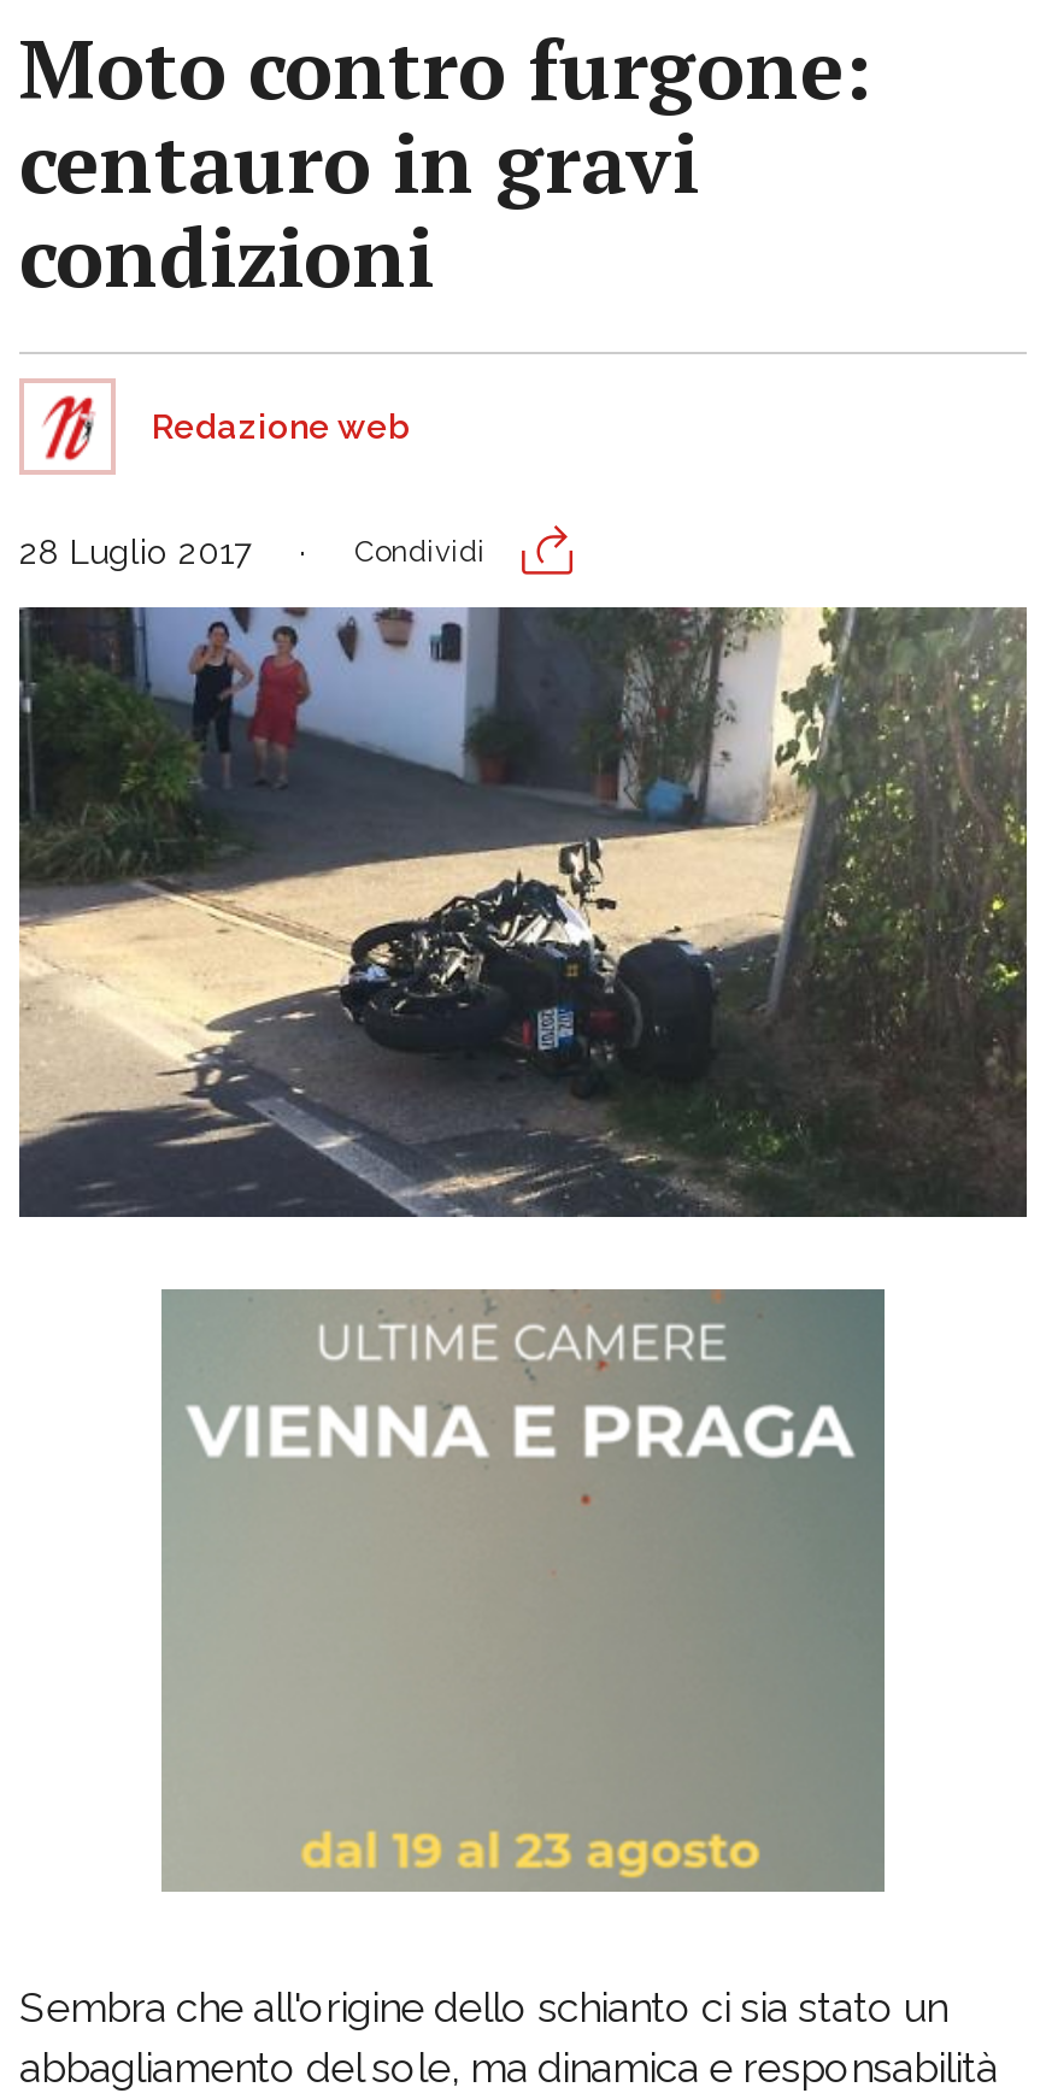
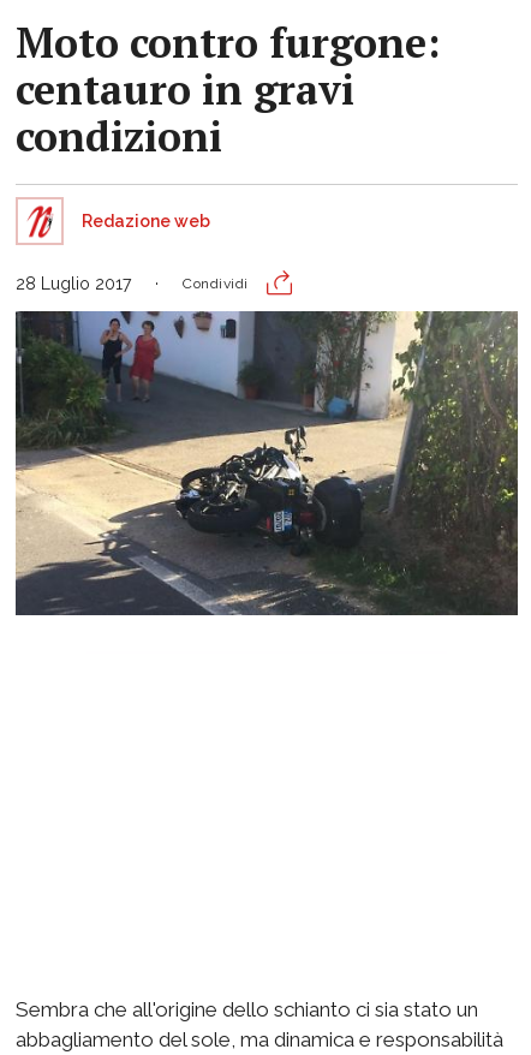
- [image]
